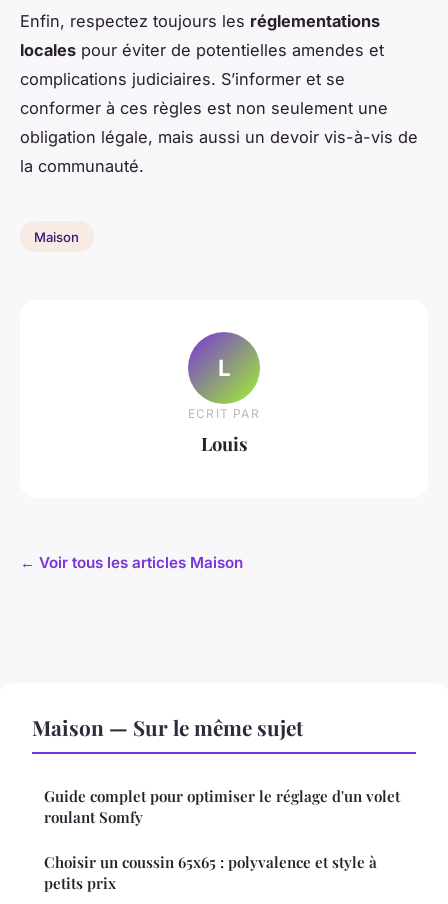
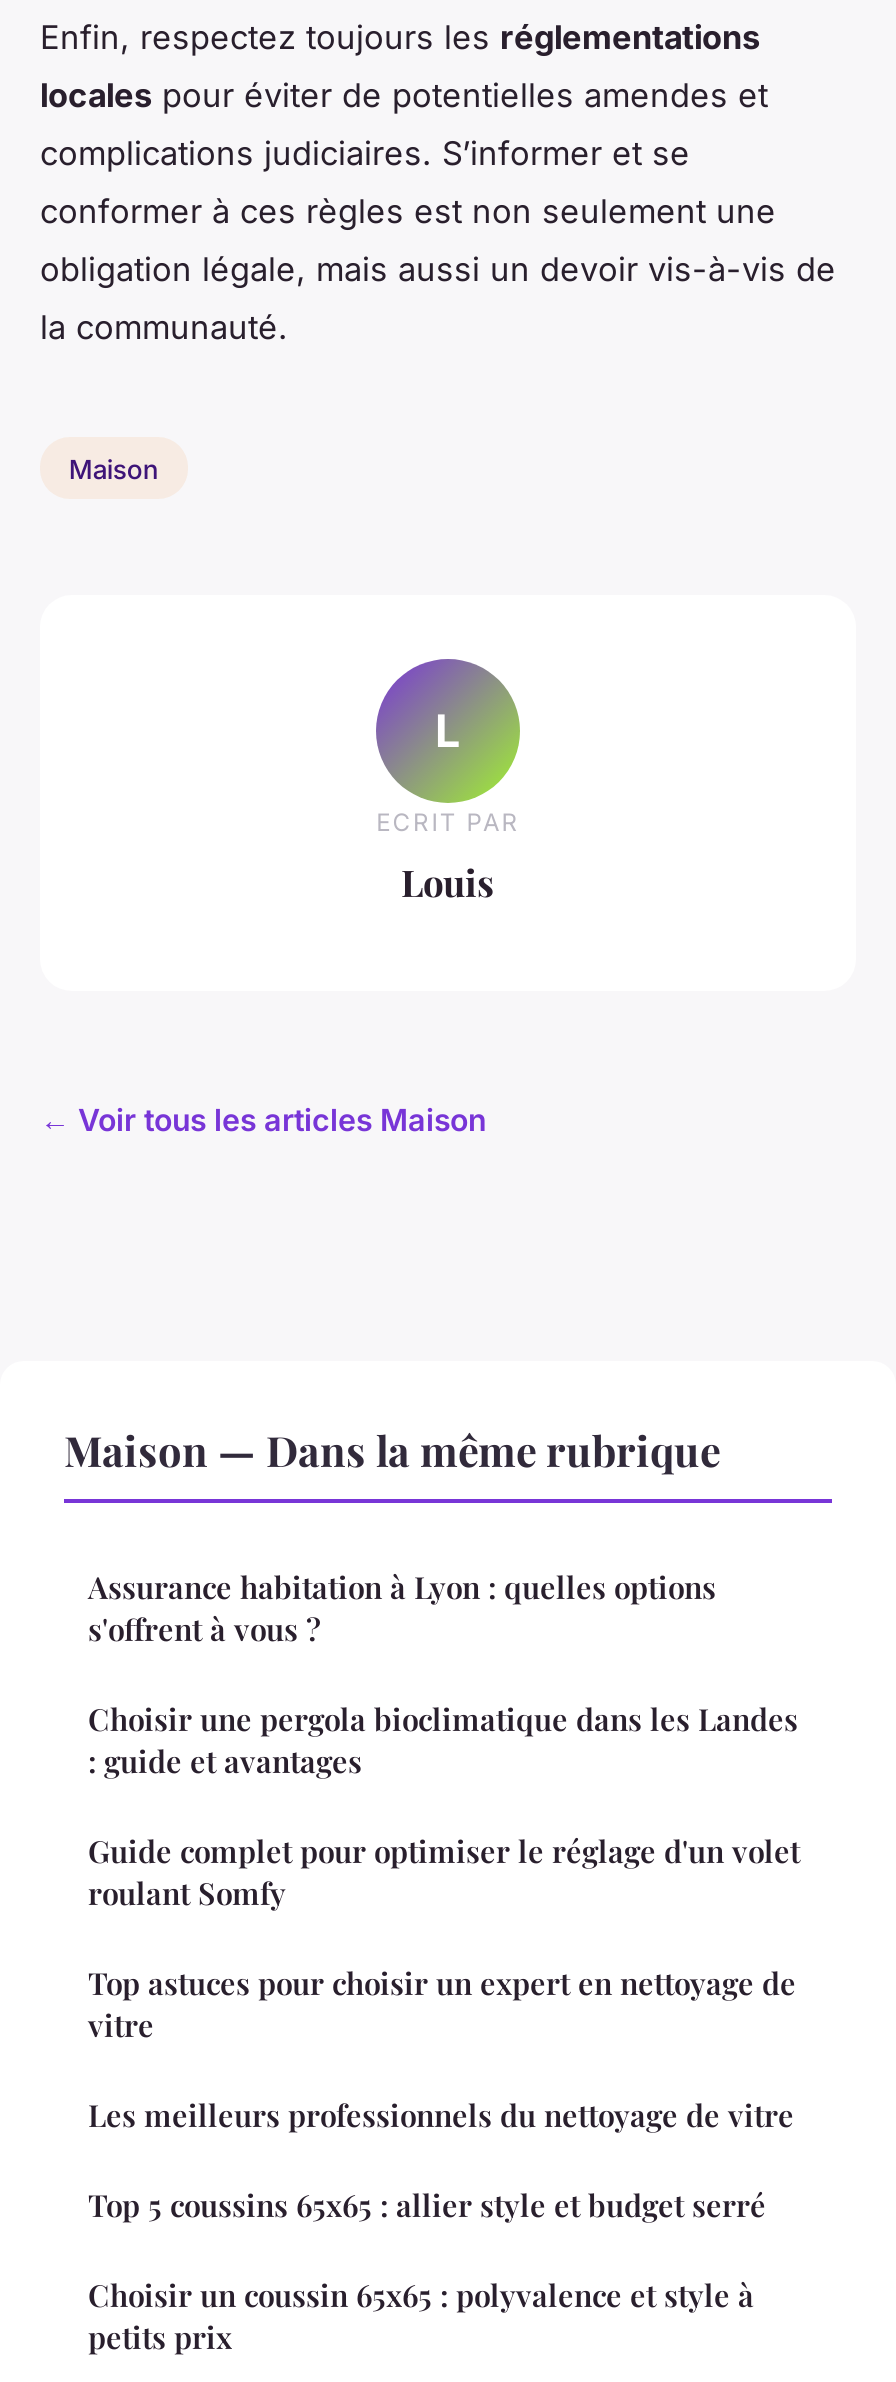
- Maison — Sur le même sujet
+ Maison — Dans la même rubrique
+ Assurance habitation à Lyon : quelles options
+ s'offrent à vous ?
+ Choisir une pergola bioclimatique dans les Landes
+ : guide et avantages

+ Top astuces pour choisir un expert en nettoyage de
+ vitre
+ Les meilleurs professionnels du nettoyage de vitre
+ Top 5 coussins 65x65 : allier style et budget serré
